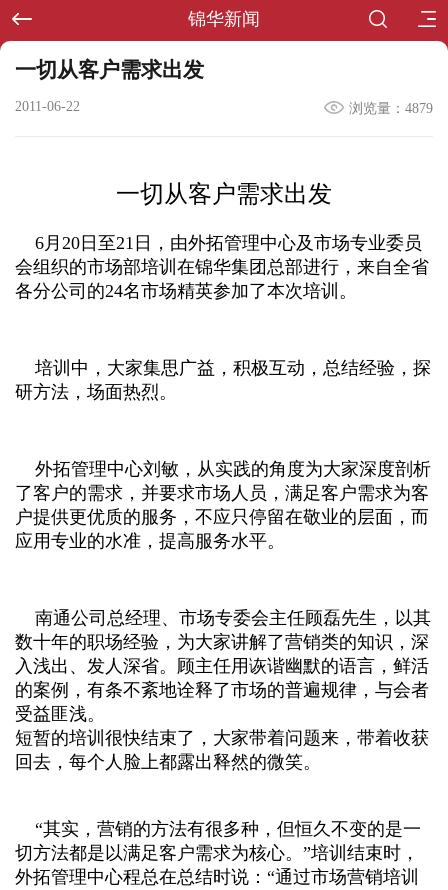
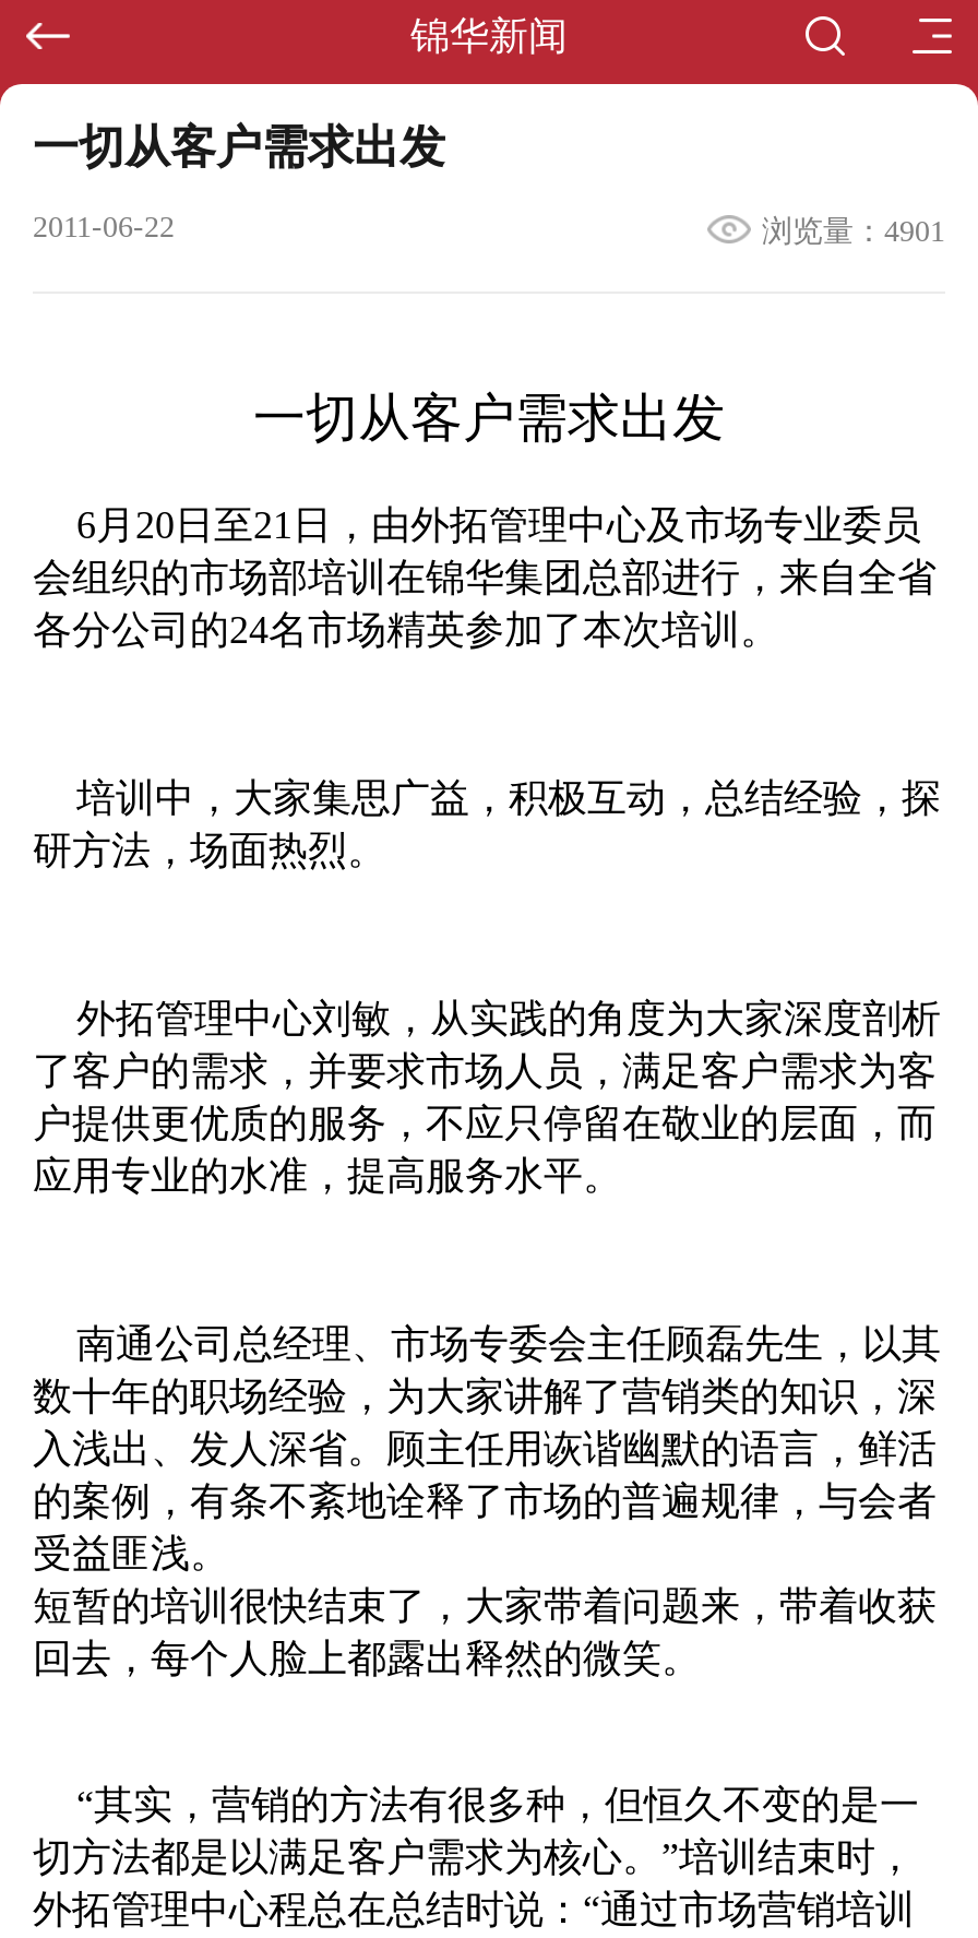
- 浏览量：4879
+ 浏览量：4901
